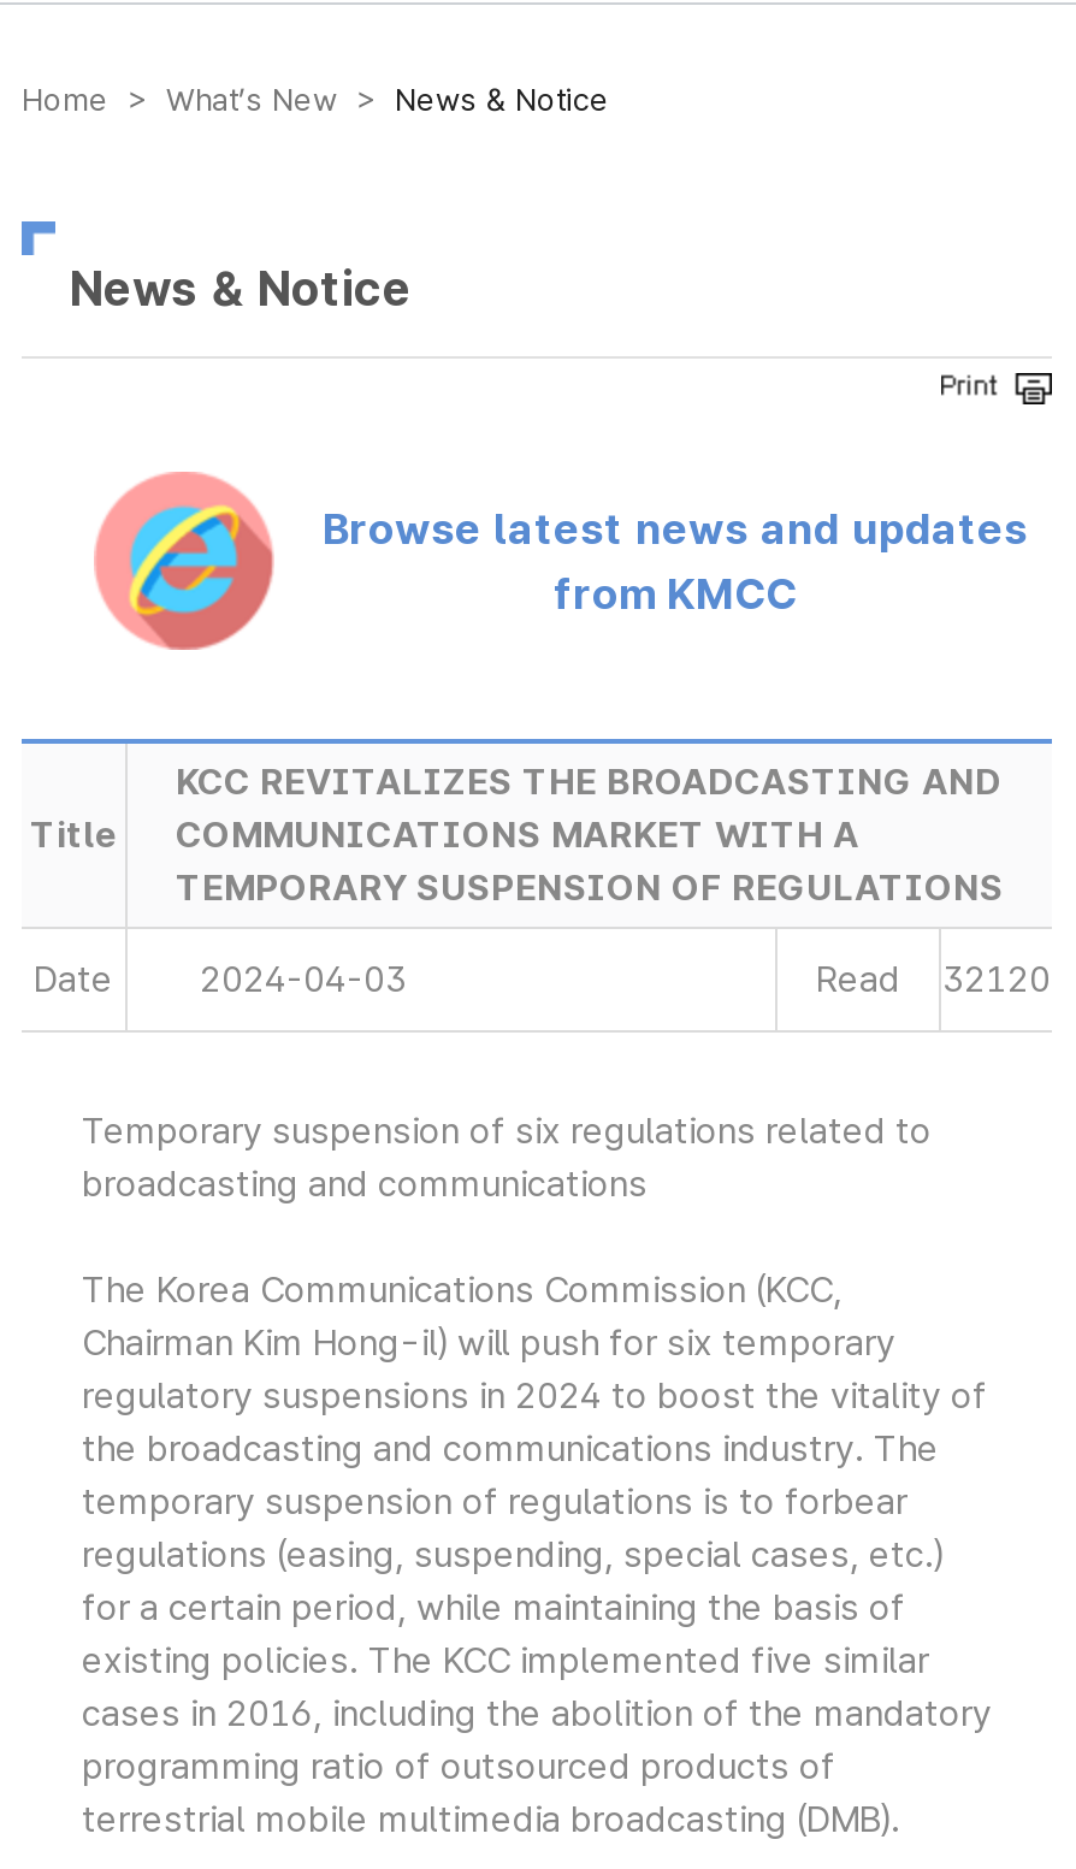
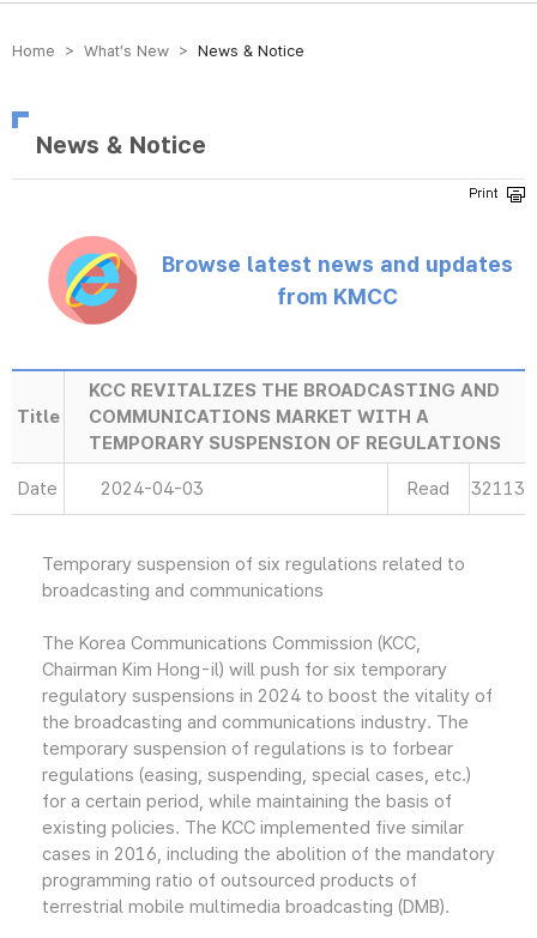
- Read 32120
+ Read 32113
